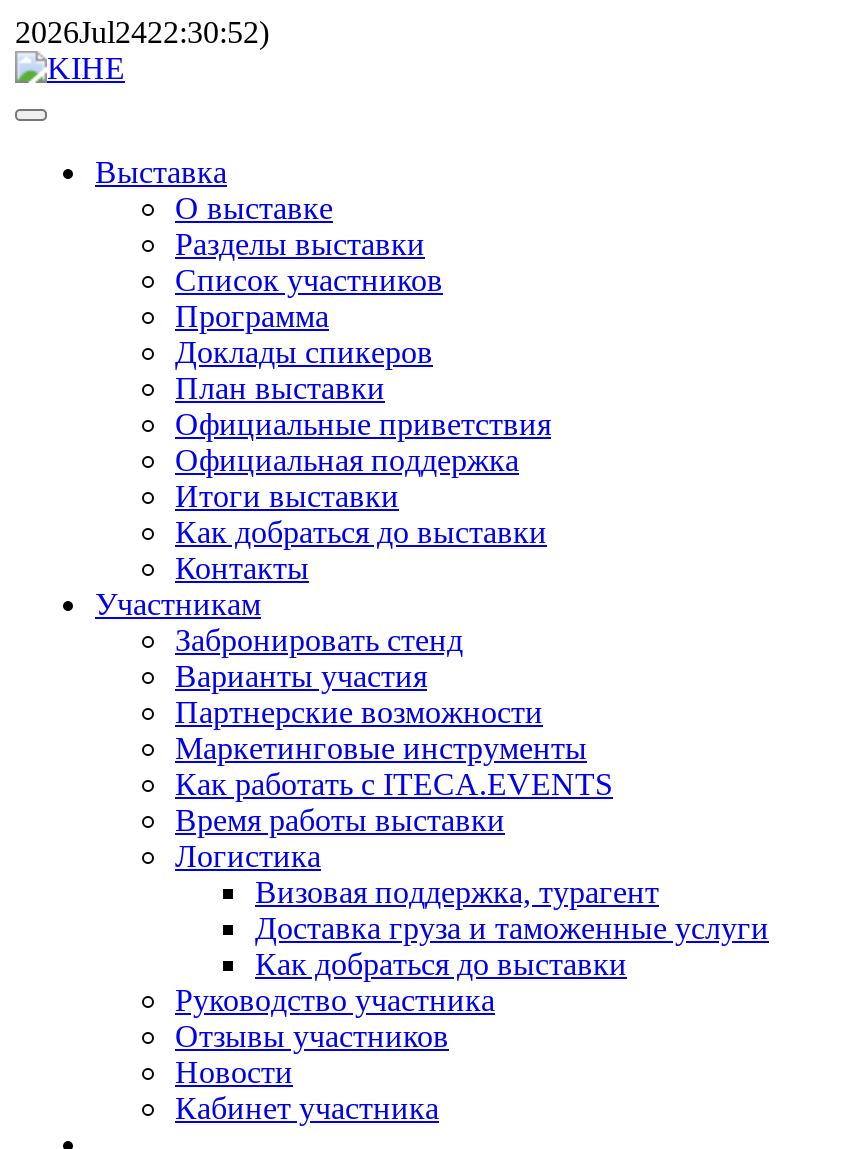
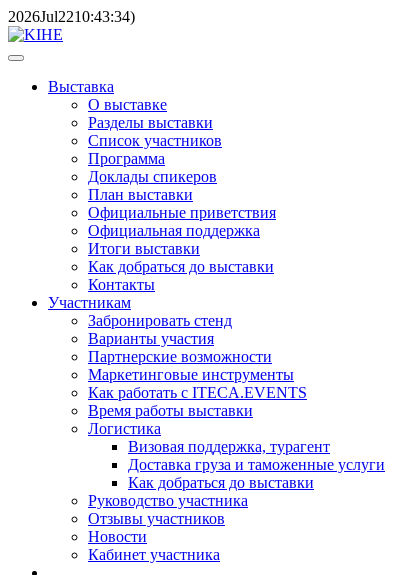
- 2026Jul2422:30:52)
+ 2026Jul2210:43:34)
